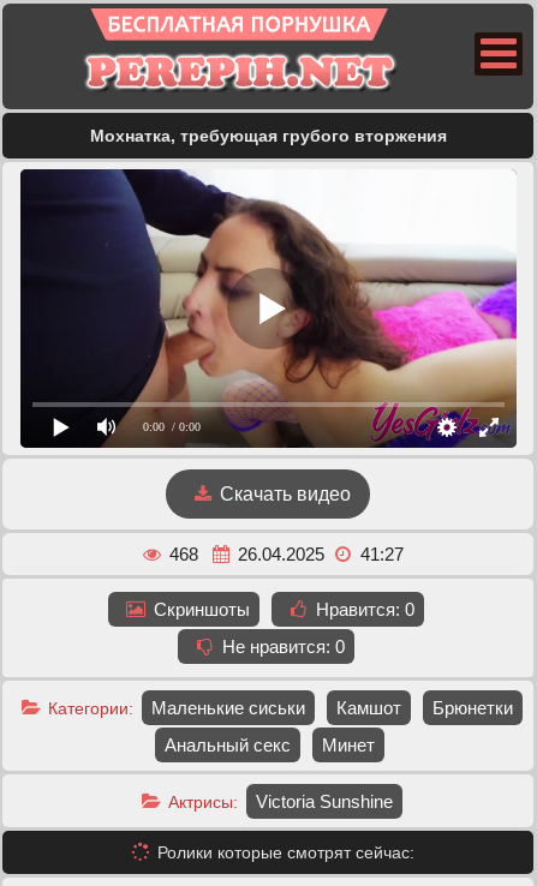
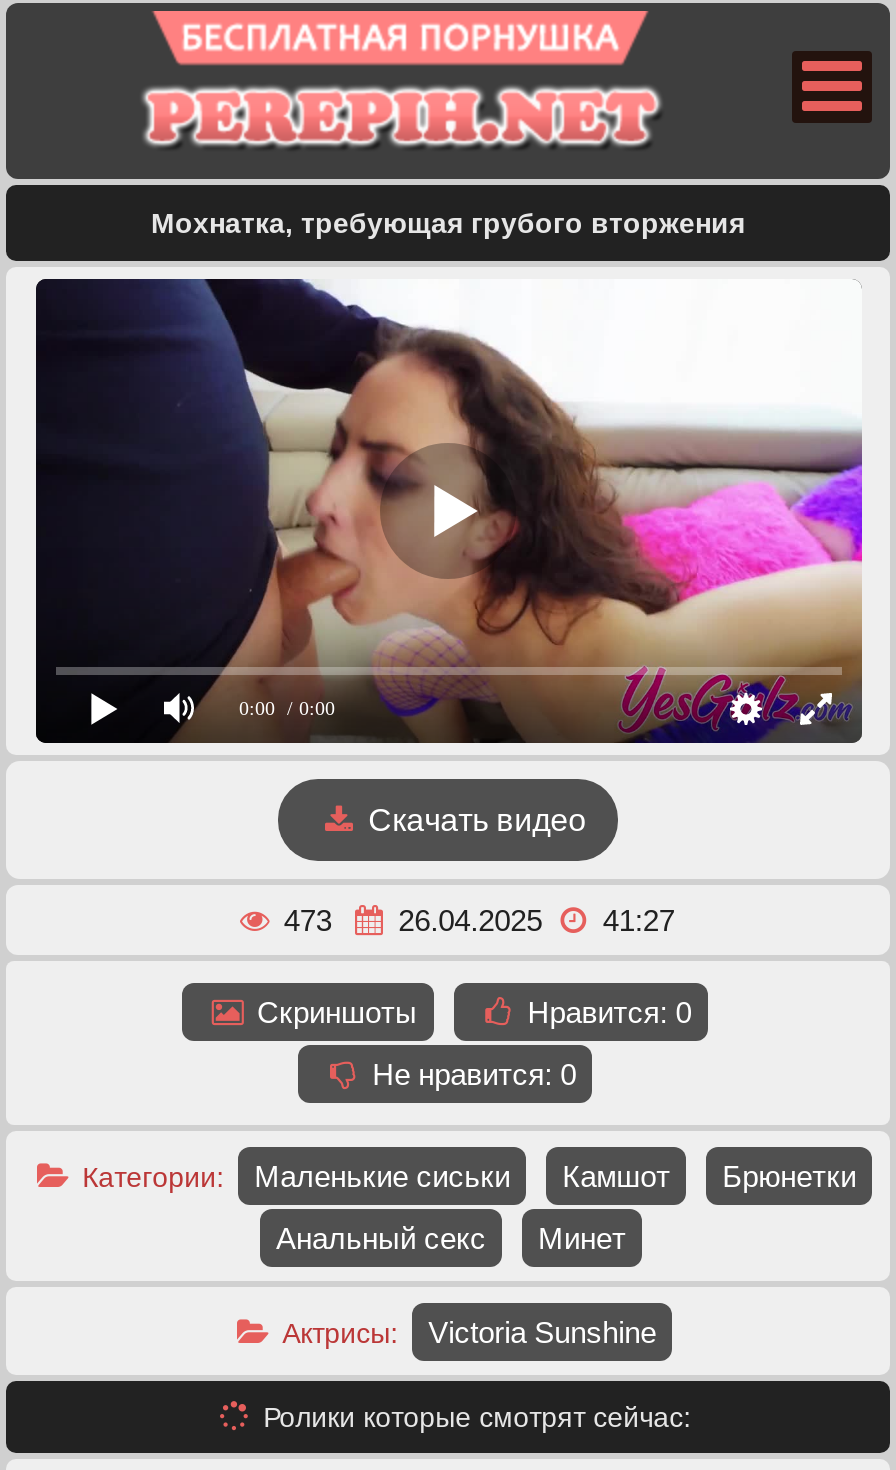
- 468 26.04.2025 41:27
+ 473 26.04.2025 41:27
